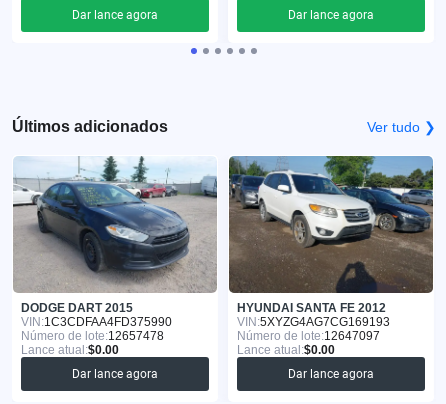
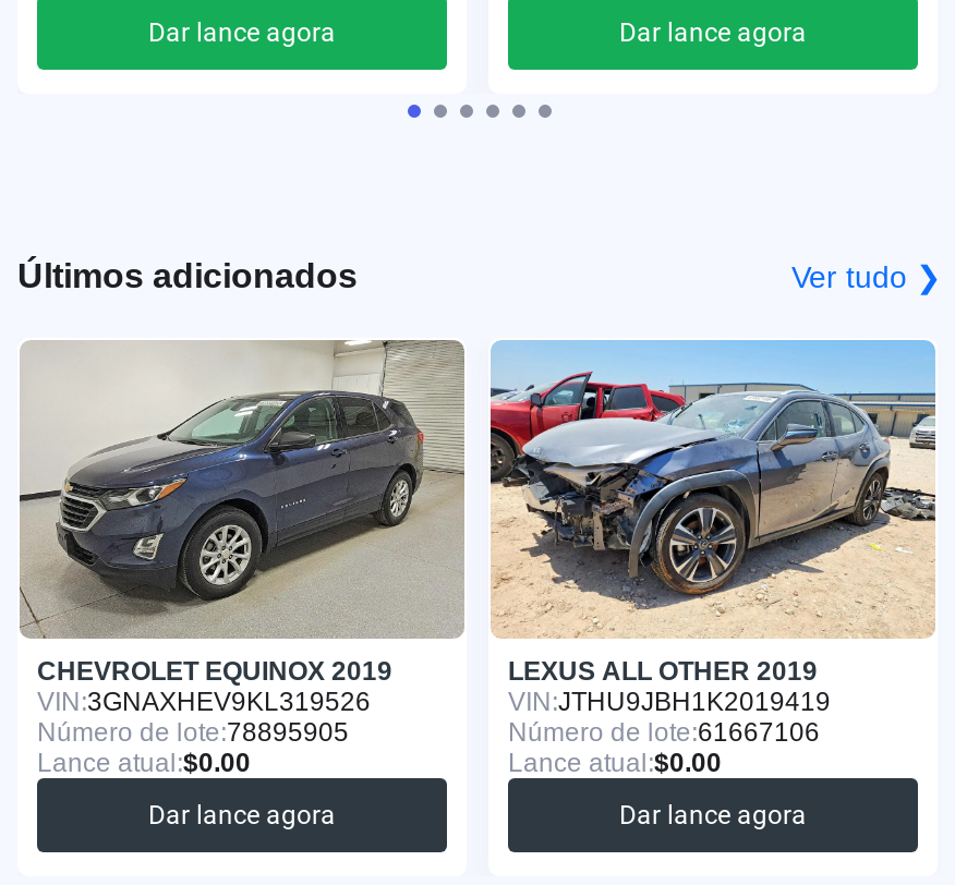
- [image]
- DODGE DART 2015
- VIN: 1C3CDFAA4FD375990
- Número de lote:12657478
+ [image]
+ CHEVROLET EQUINOX 2019
+ VIN: 3GNAXHEV9KL319526
+ Número de lote:78895905

- [image]
- HYUNDAI SANTA FE 2012
- VIN: 5XYZG4AG7CG169193
- Número de lote:12647097
+ [image]
+ LEXUS ALL OTHER 2019
+ VIN: JTHU9JBH1K2019419
+ Número de lote:61667106
